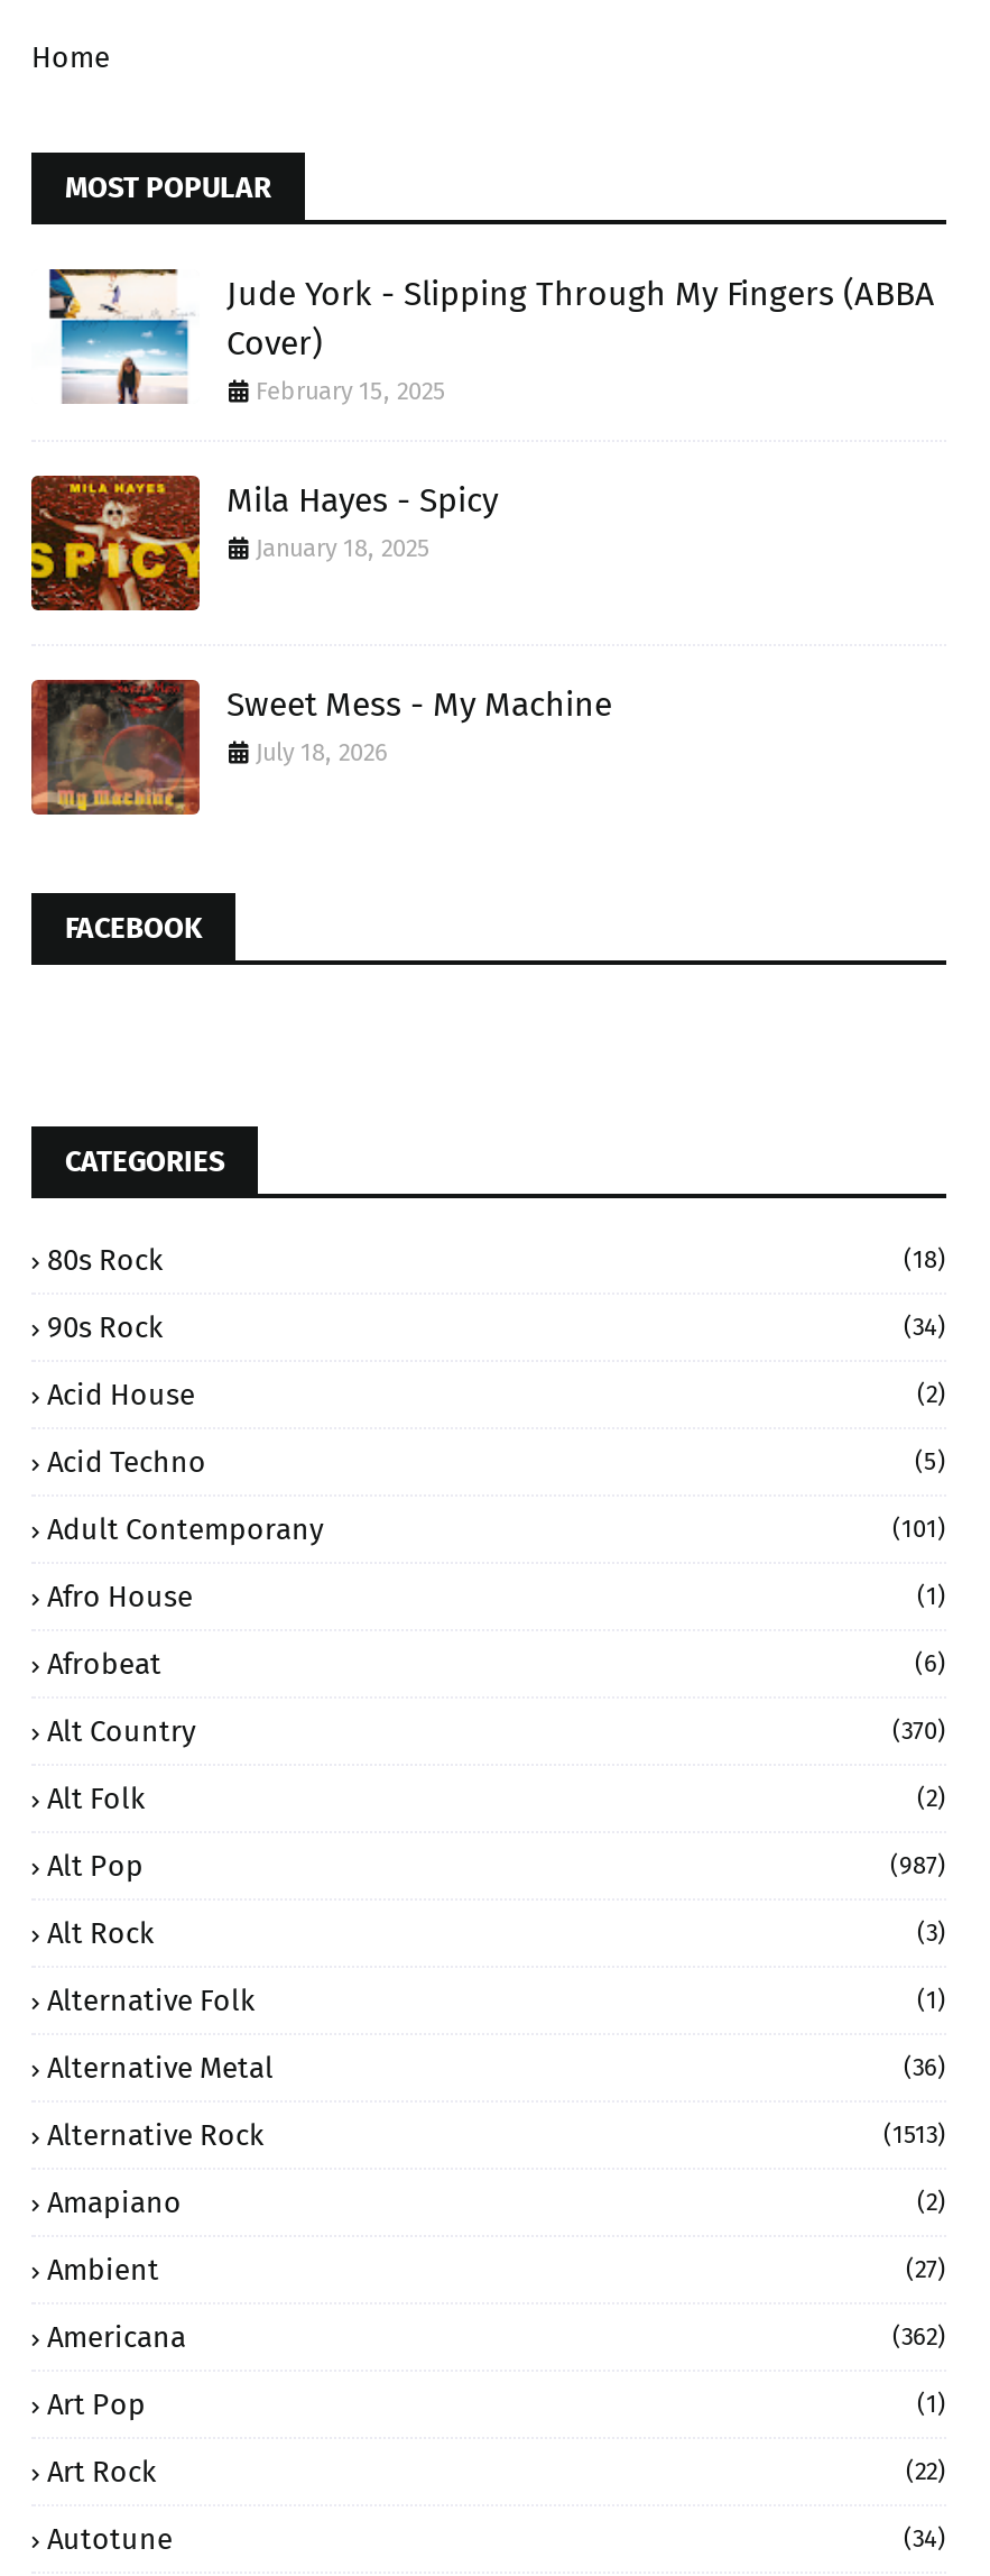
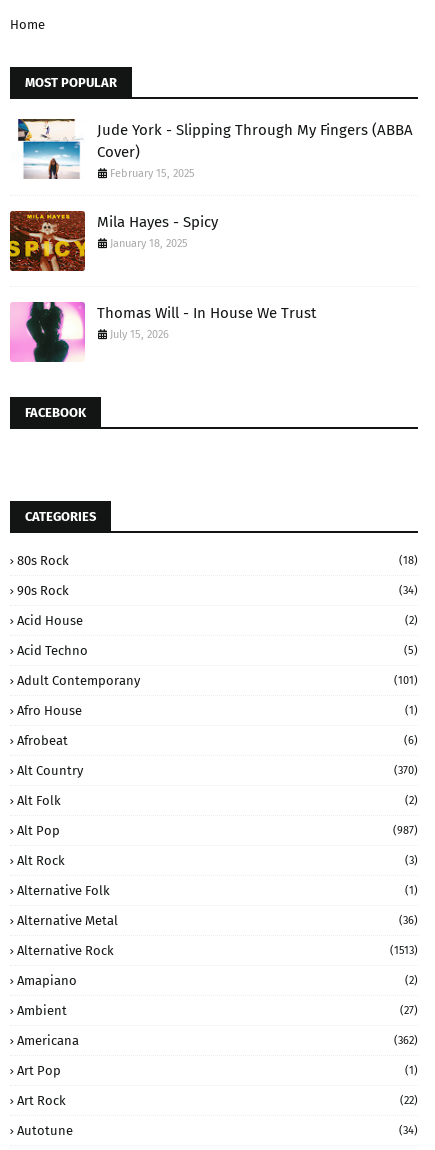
- [image]
- Sweet Mess - My Machine
- July 18, 2026
+ [image]
+ Thomas Will - In House We Trust
+ July 15, 2026
